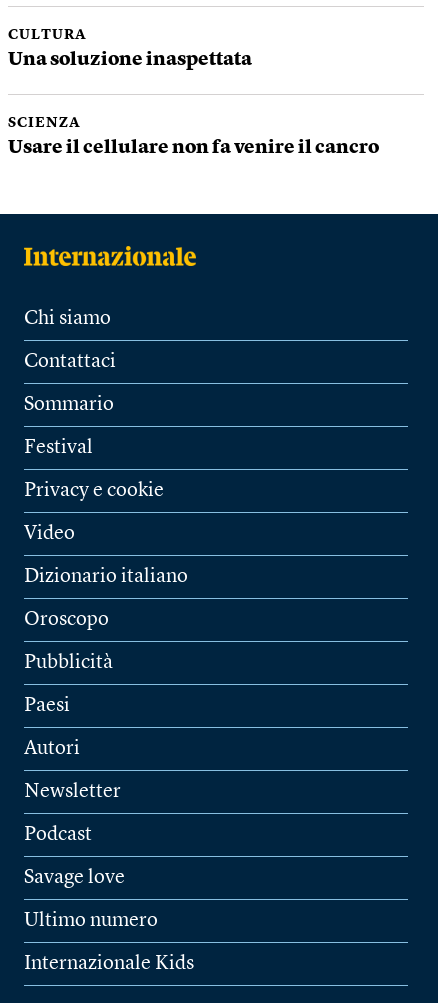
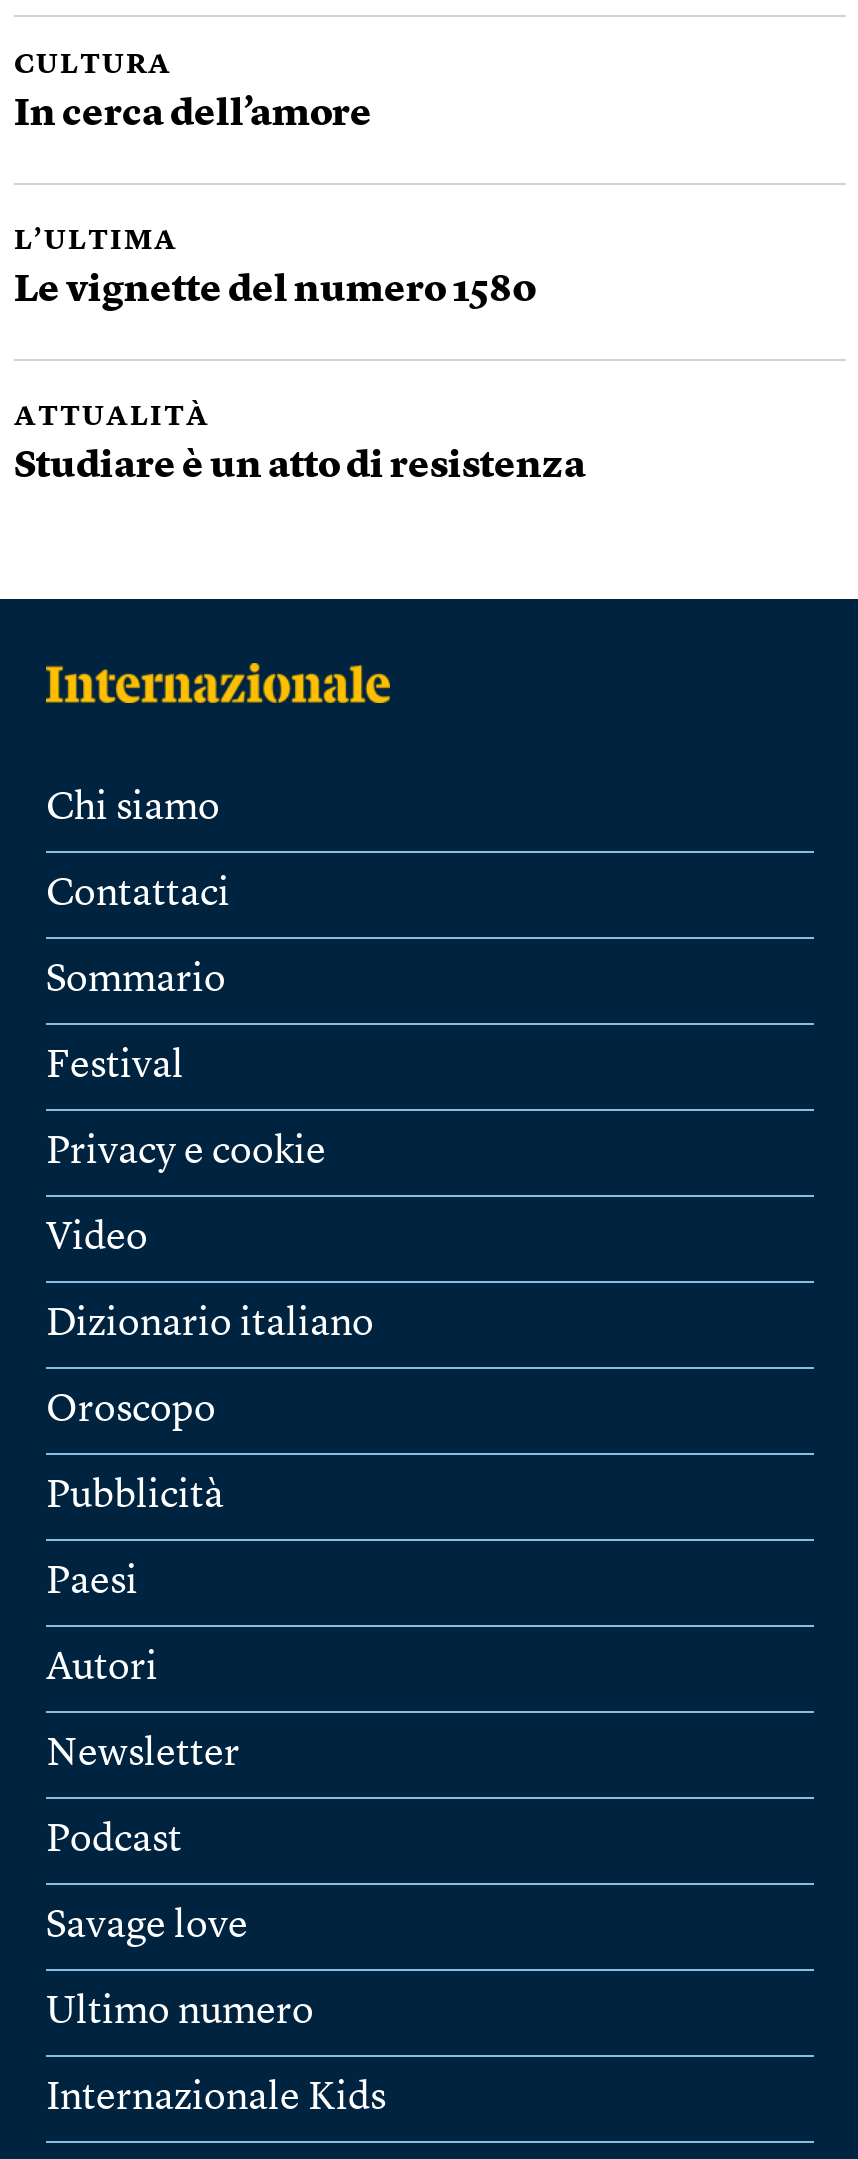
- Una soluzione inaspettata
- SCIENZA
- Usare il cellulare non fa venire il cancro
+ In cerca dell’amore
+ L’ULTIMA
+ Le vignette del numero 1580
+ ATTUALITÀ
+ Studiare è un atto di resistenza
